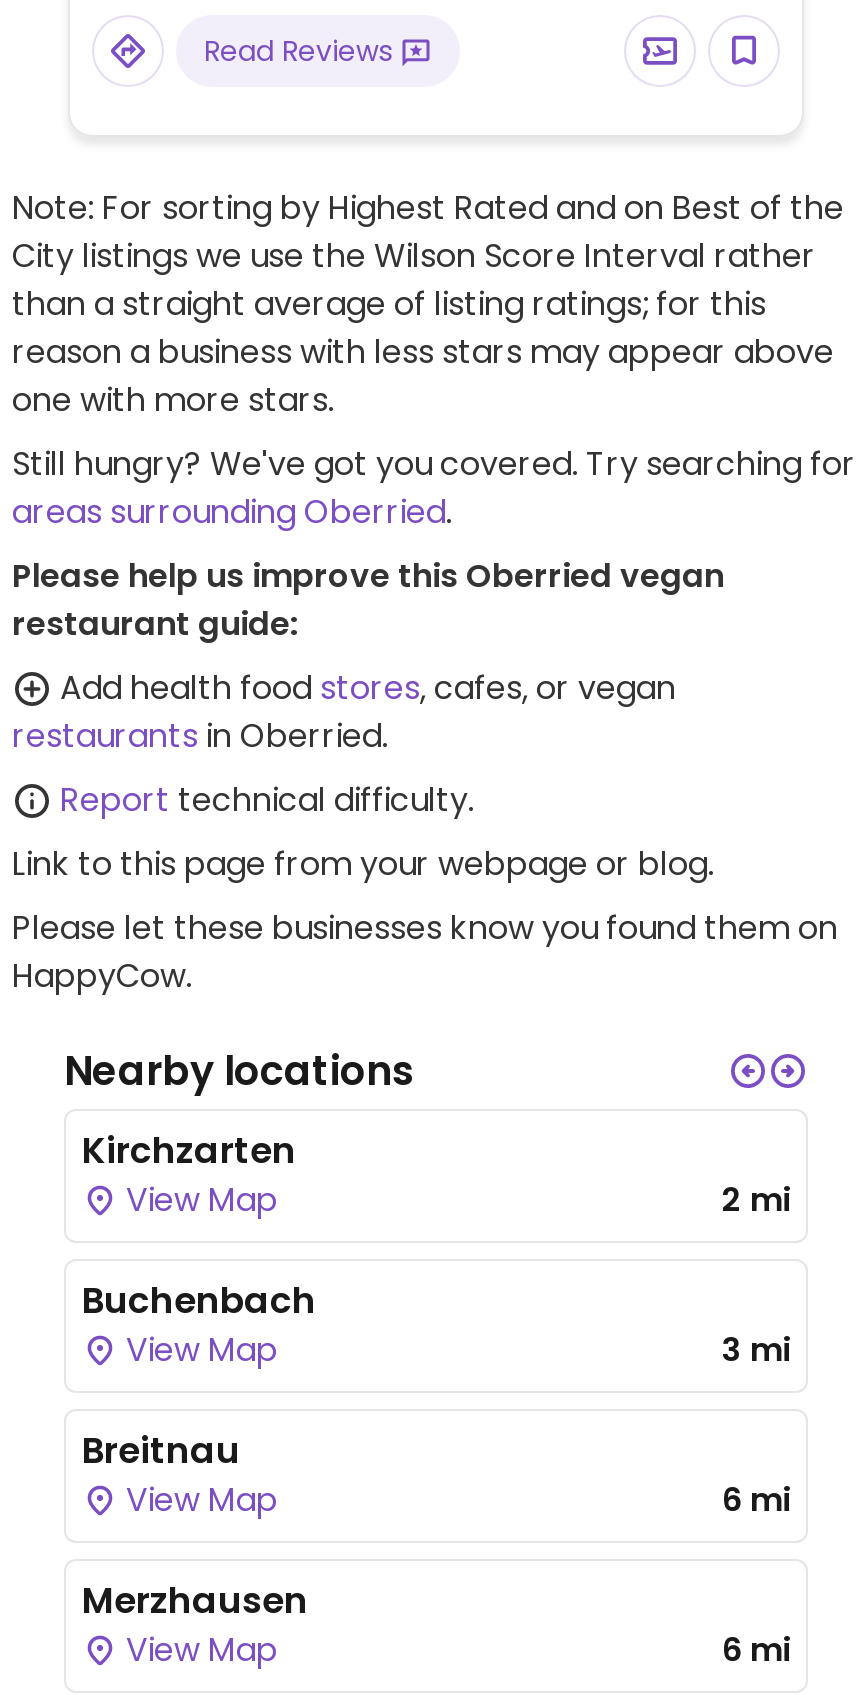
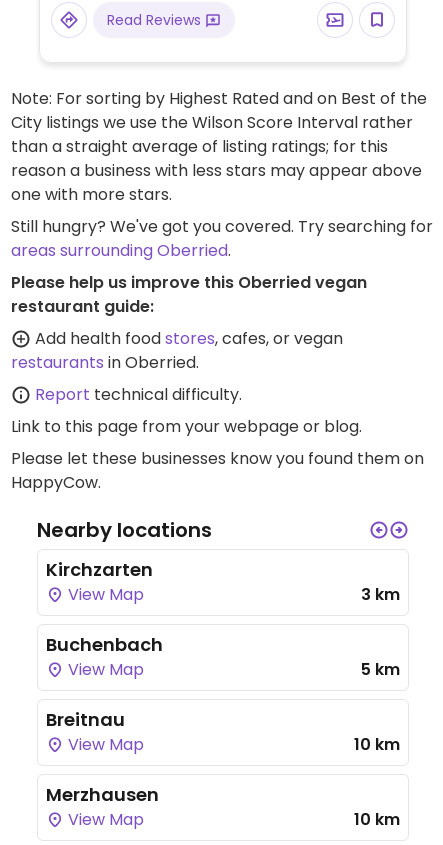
- 2 mi
+ 3 km

- 3 mi
+ 5 km

- 6 mi
+ 10 km

- 6 mi
+ 10 km
